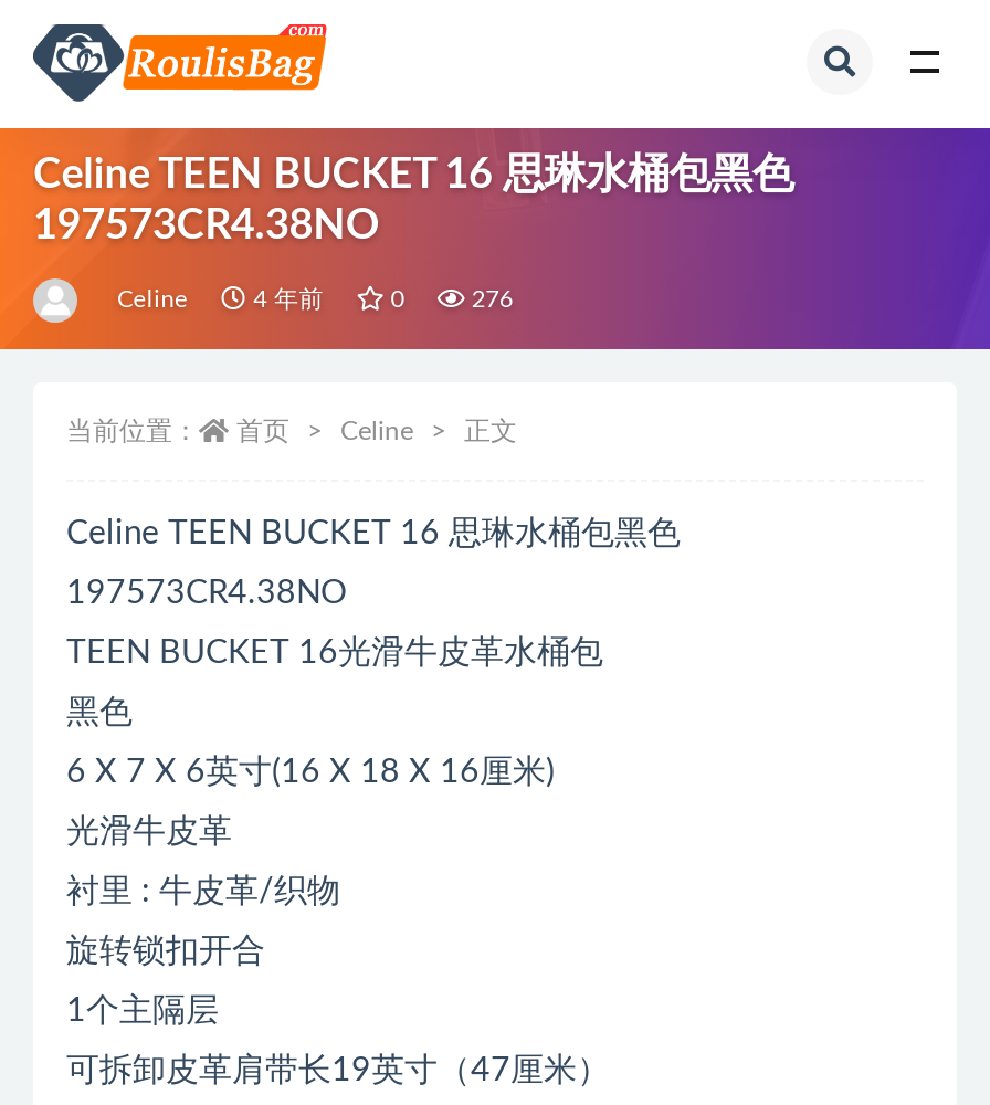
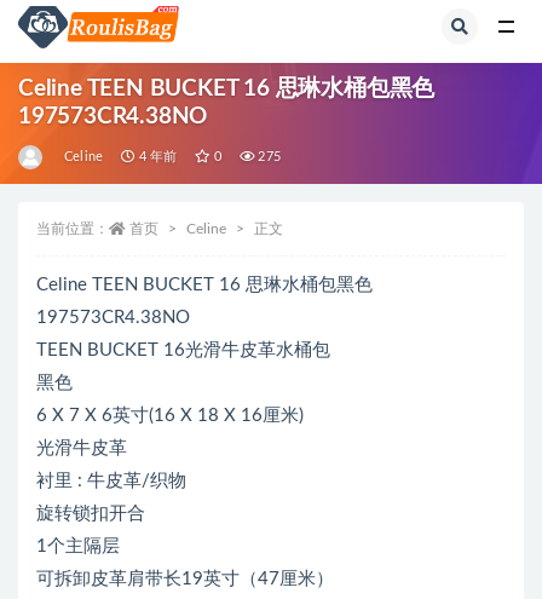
- 276
+ 275
